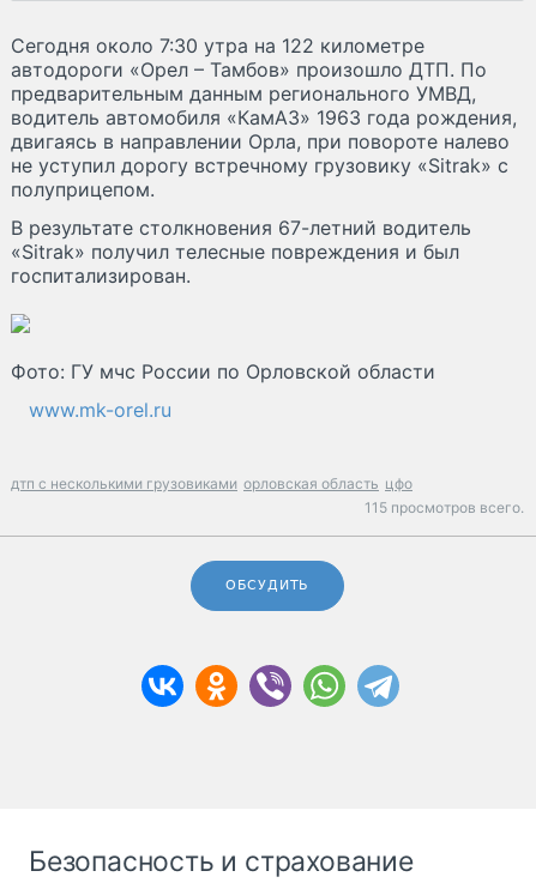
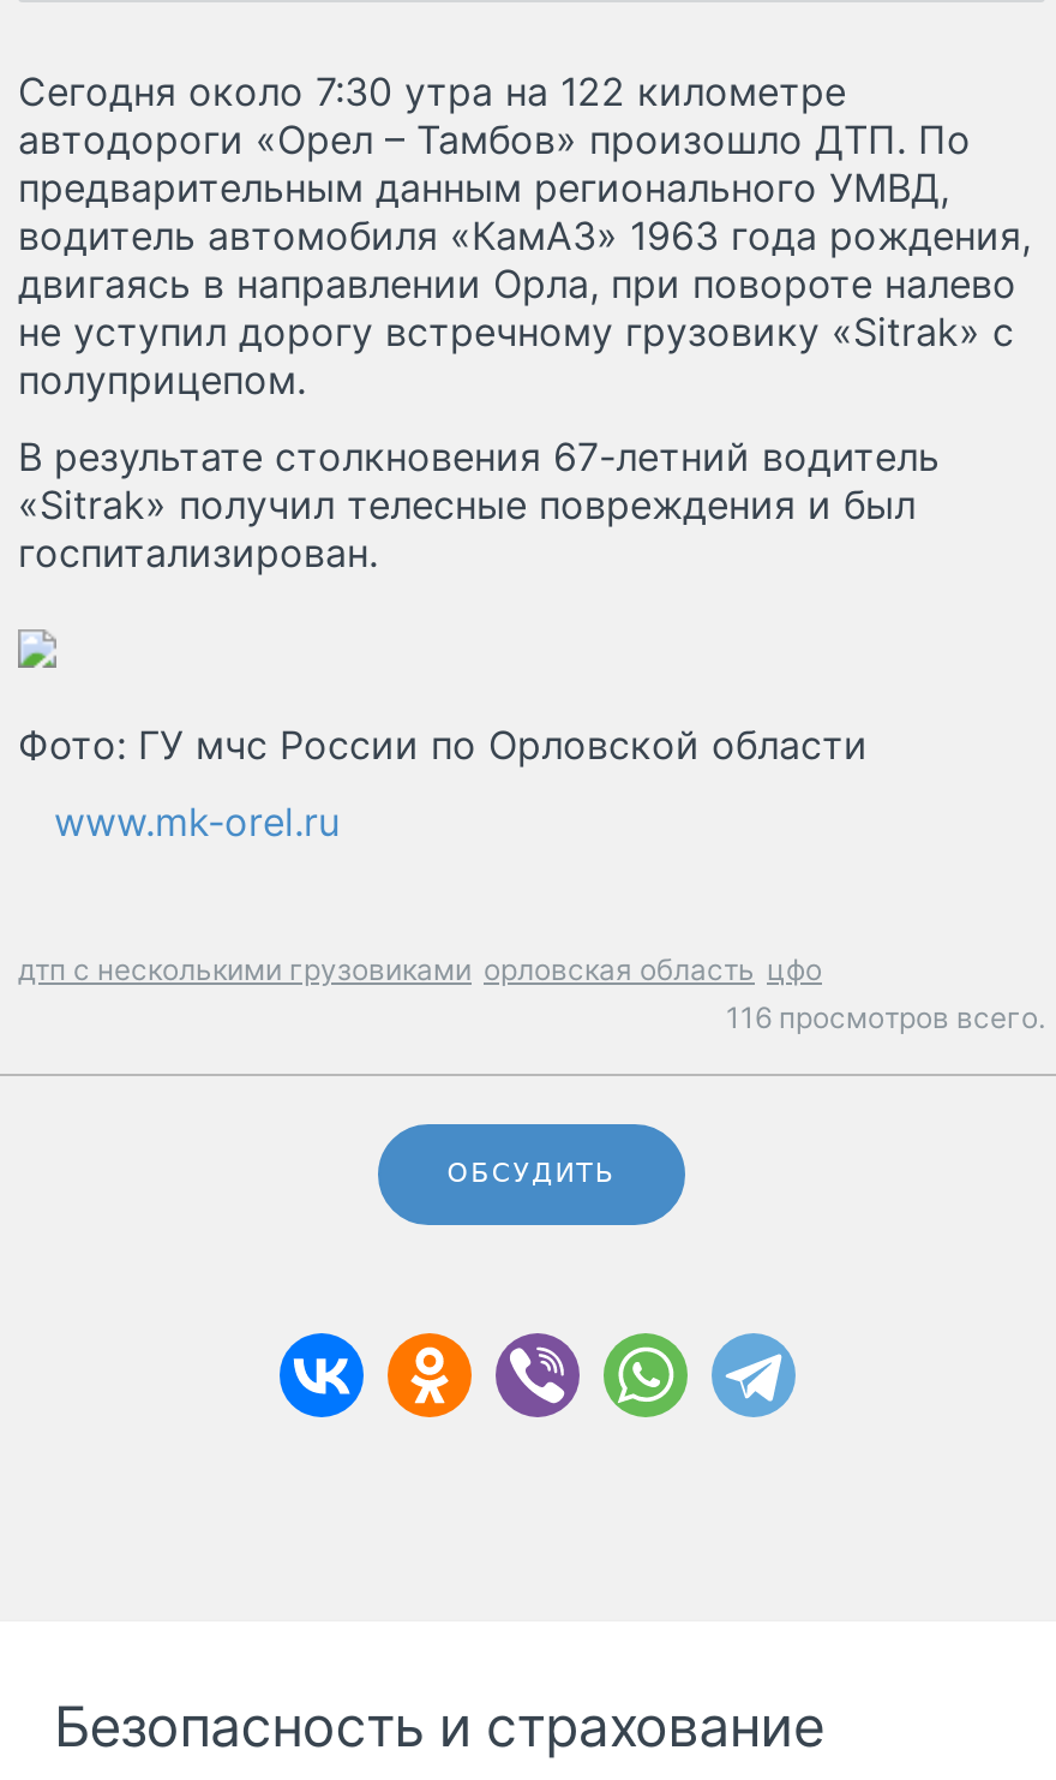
- 115 просмотров всего.
+ 116 просмотров всего.
